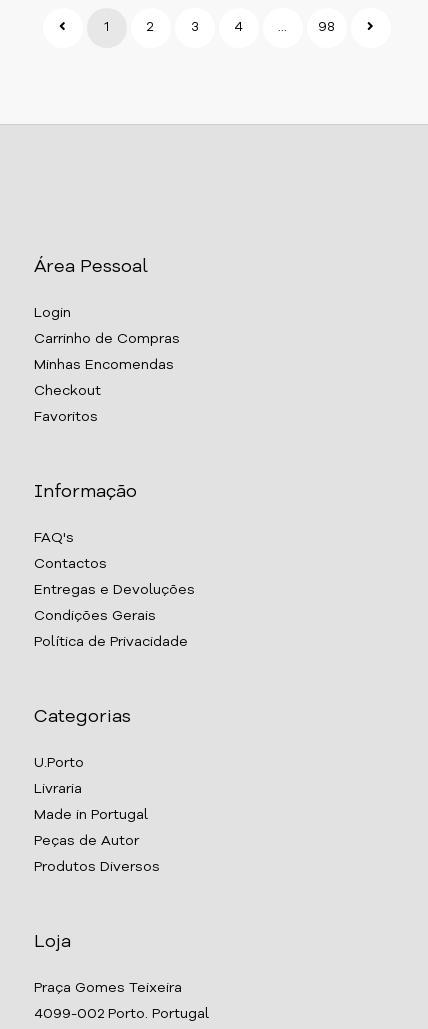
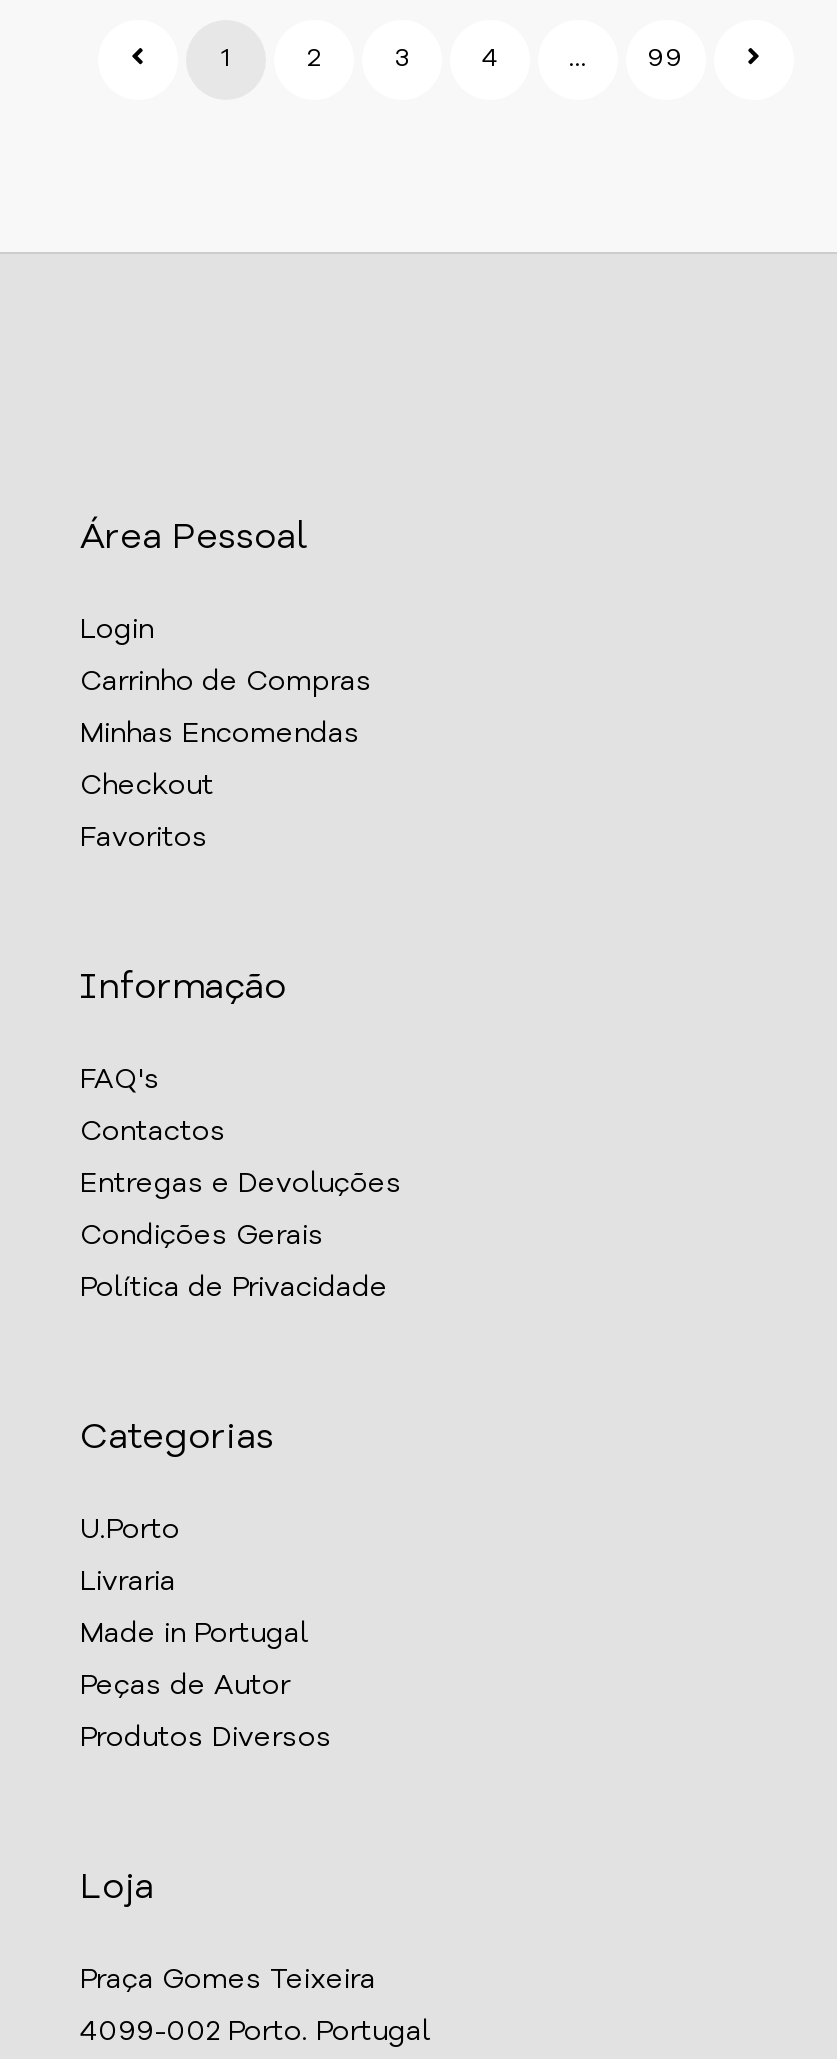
- 98
+ 99
